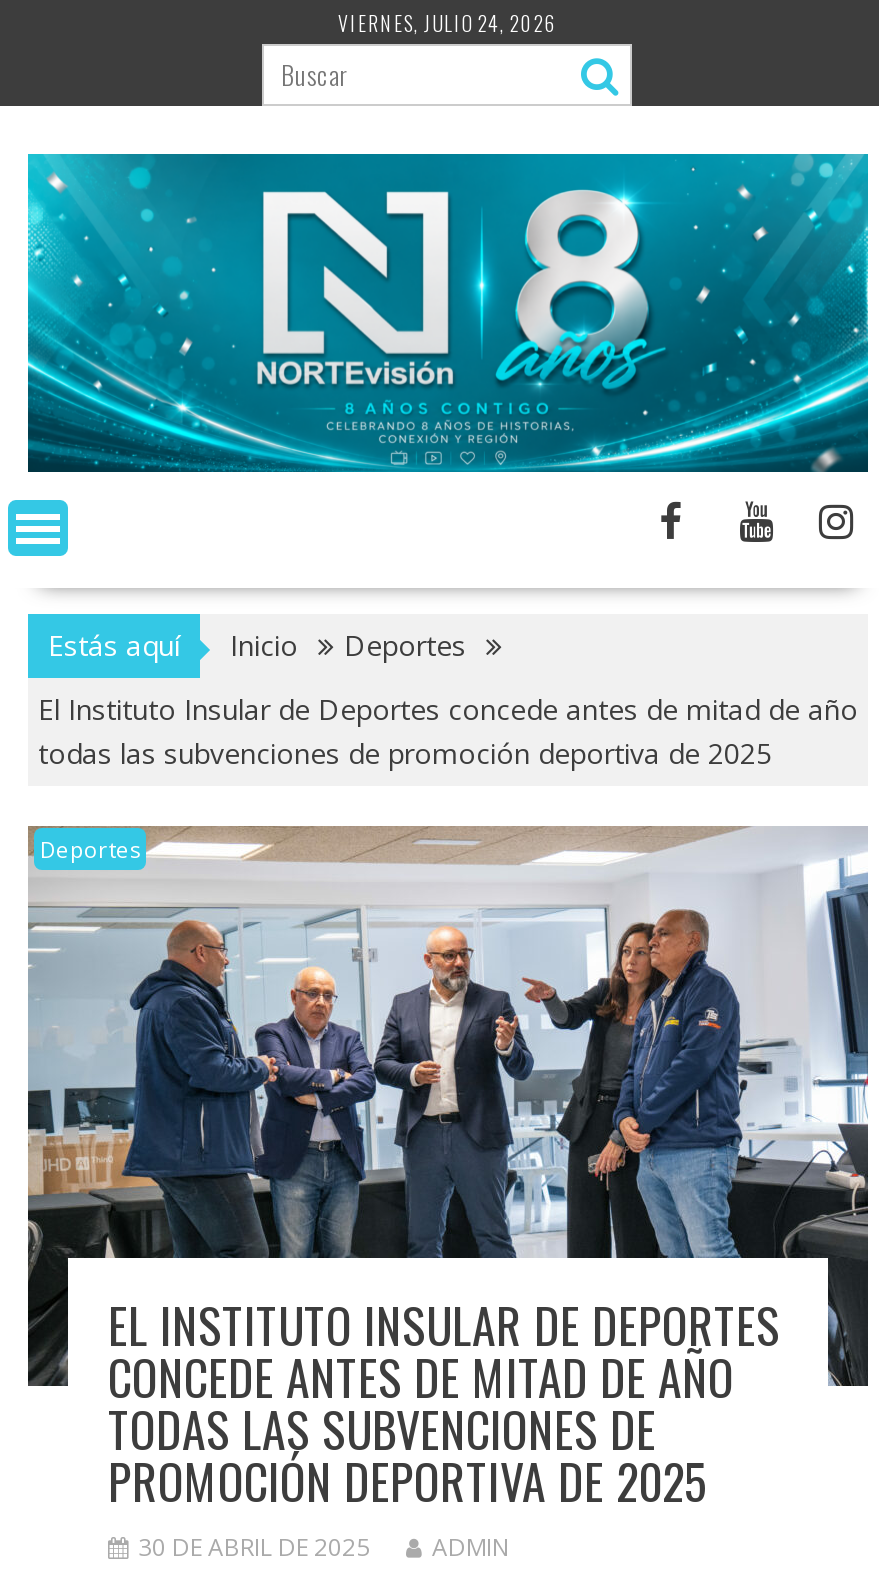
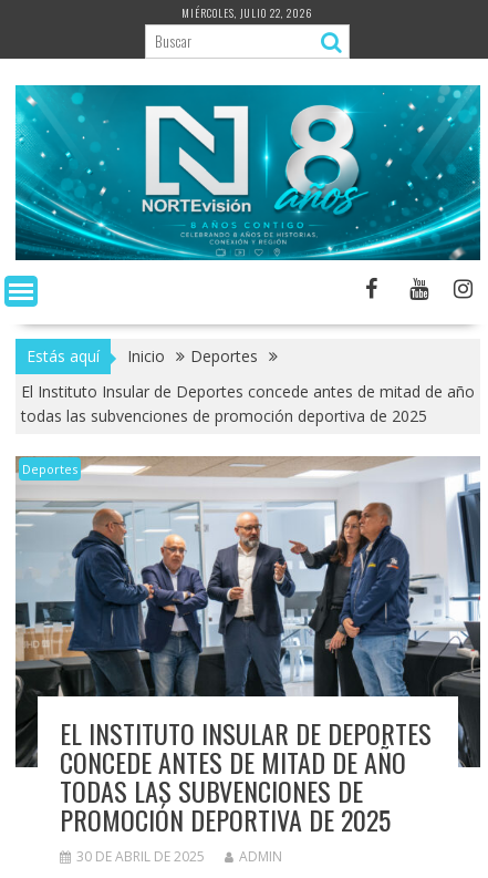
- VIERNES, JULIO 24, 2026
+ MIÉRCOLES, JULIO 22, 2026
